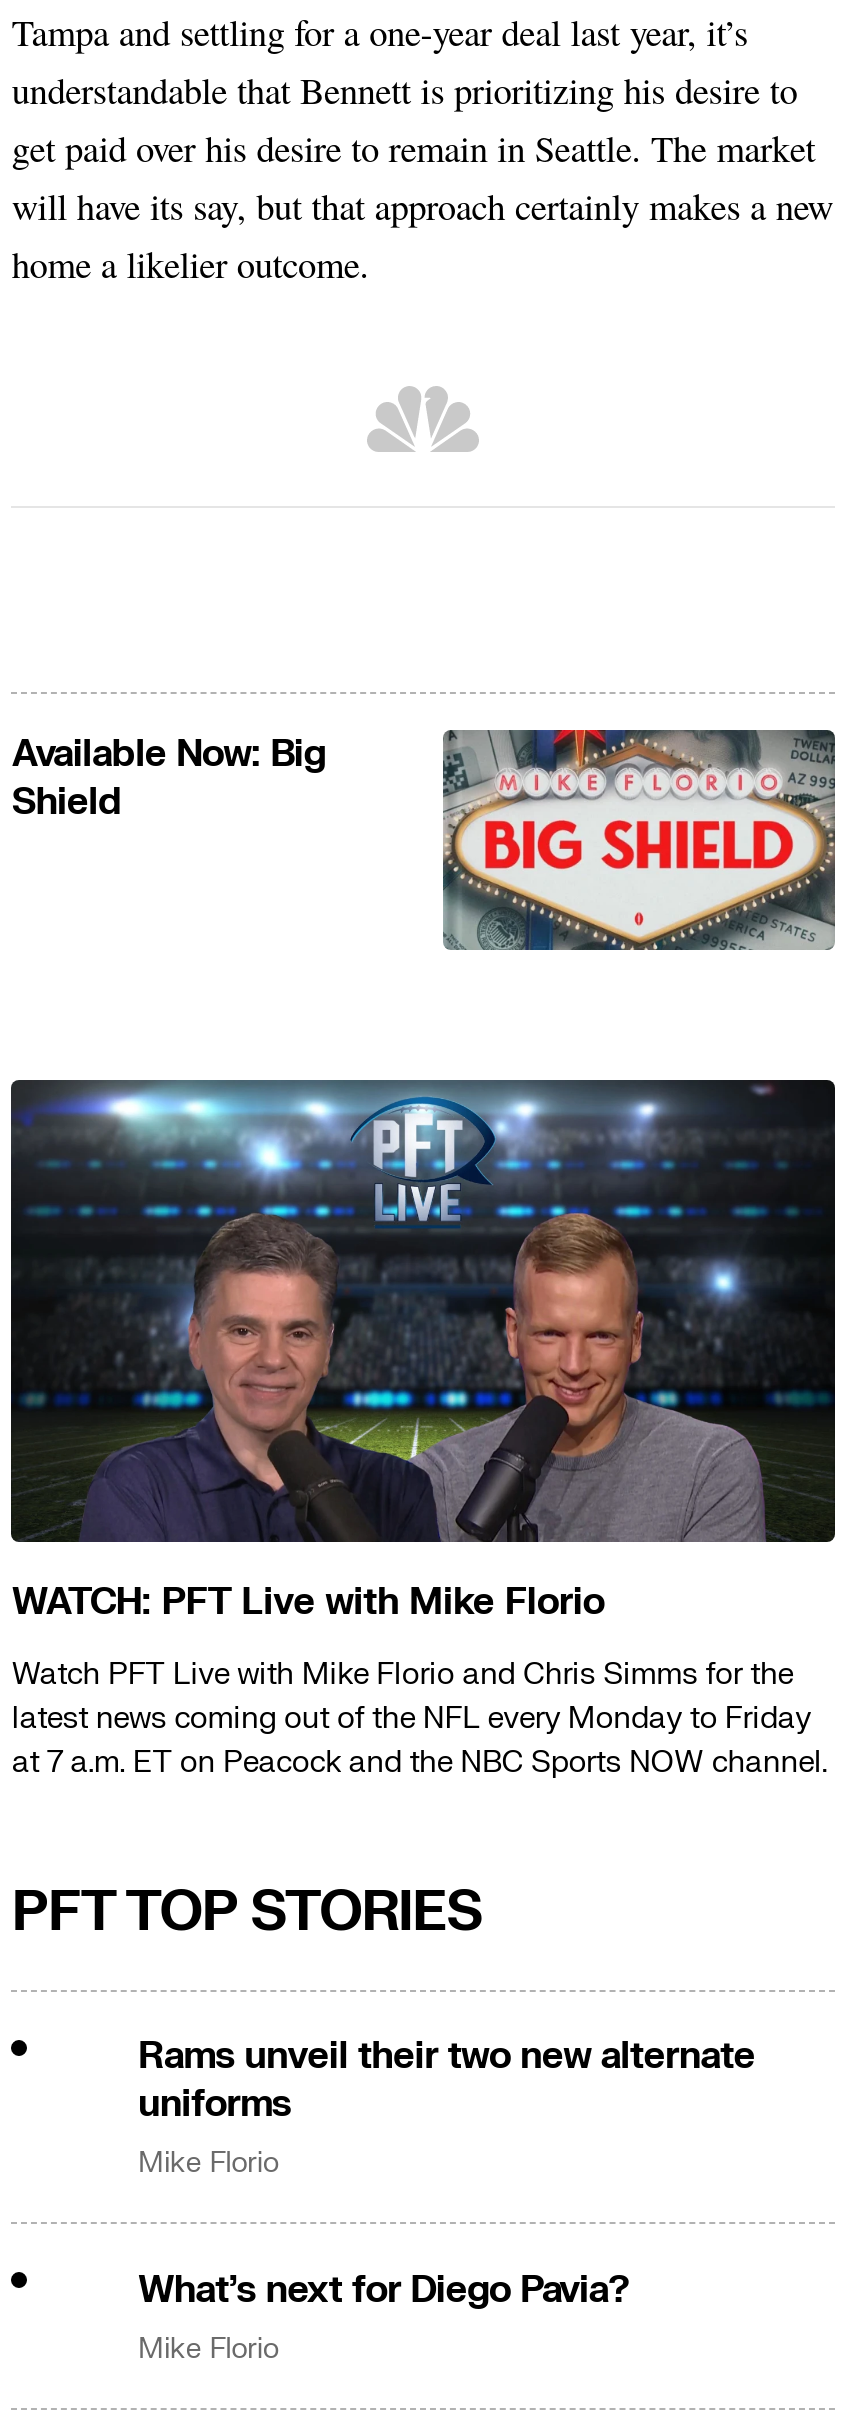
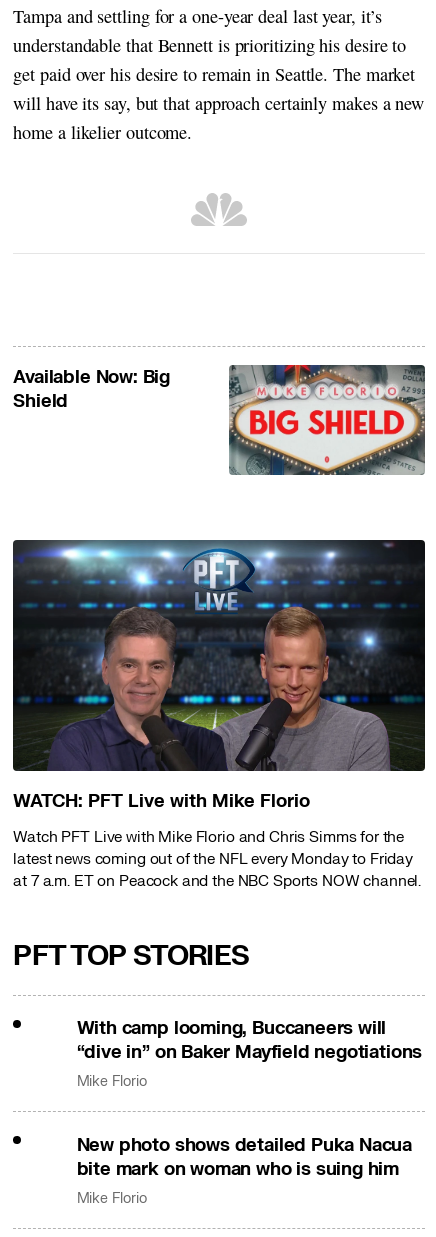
- Rams unveil their two new alternate
- uniforms
+ With camp looming, Buccaneers will
+ “dive in” on Baker Mayfield negotiations

- What’s next for Diego Pavia?
+ New photo shows detailed Puka Nacua
+ bite mark on woman who is suing him
